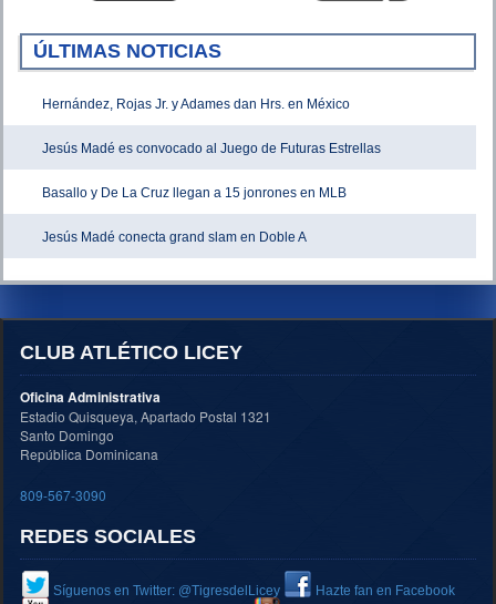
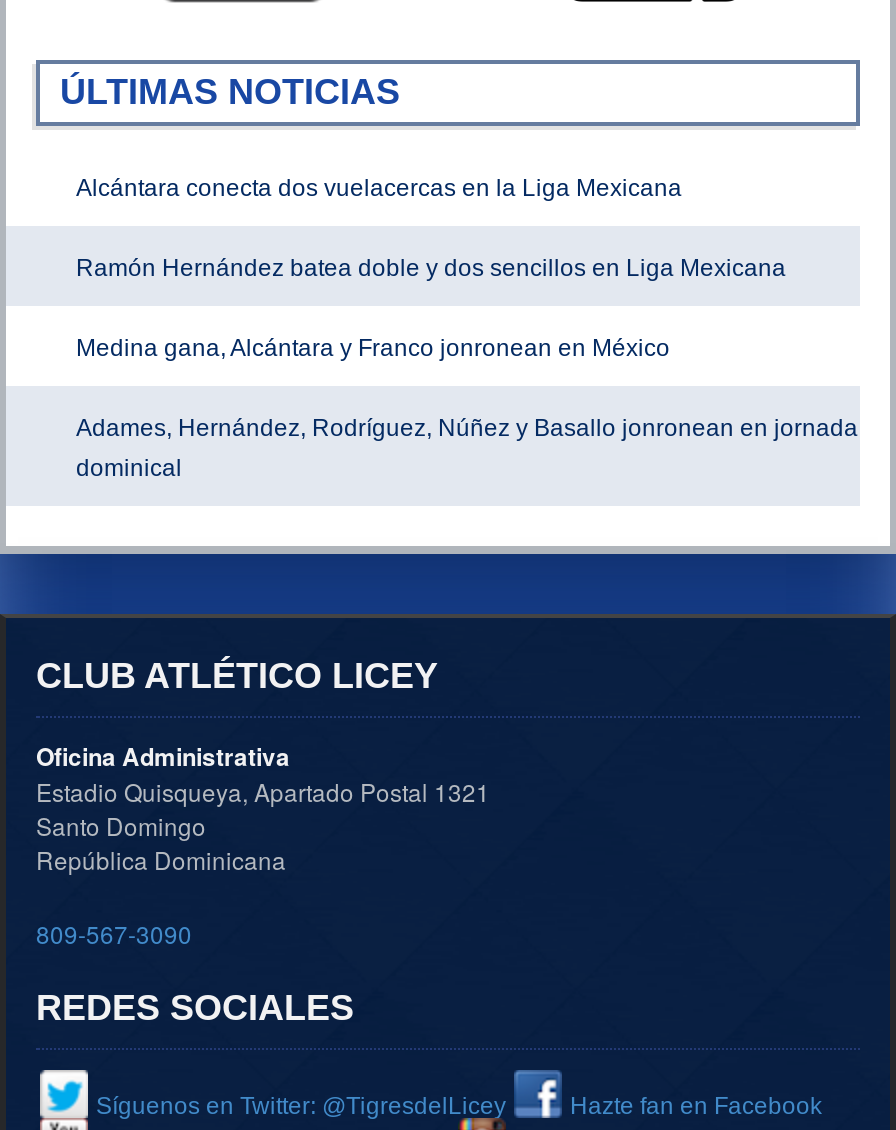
- Hernández, Rojas Jr. y Adames dan Hrs. en México
+ Alcántara conecta dos vuelacercas en la Liga Mexicana

- Jesús Madé es convocado al Juego de Futuras Estrellas
+ Ramón Hernández batea doble y dos sencillos en Liga Mexicana

- Basallo y De La Cruz llegan a 15 jonrones en MLB
+ Medina gana, Alcántara y Franco jonronean en México

- Jesús Madé conecta grand slam en Doble A
+ Adames, Hernández, Rodríguez, Núñez y Basallo jonronean en jornada
+ dominical
